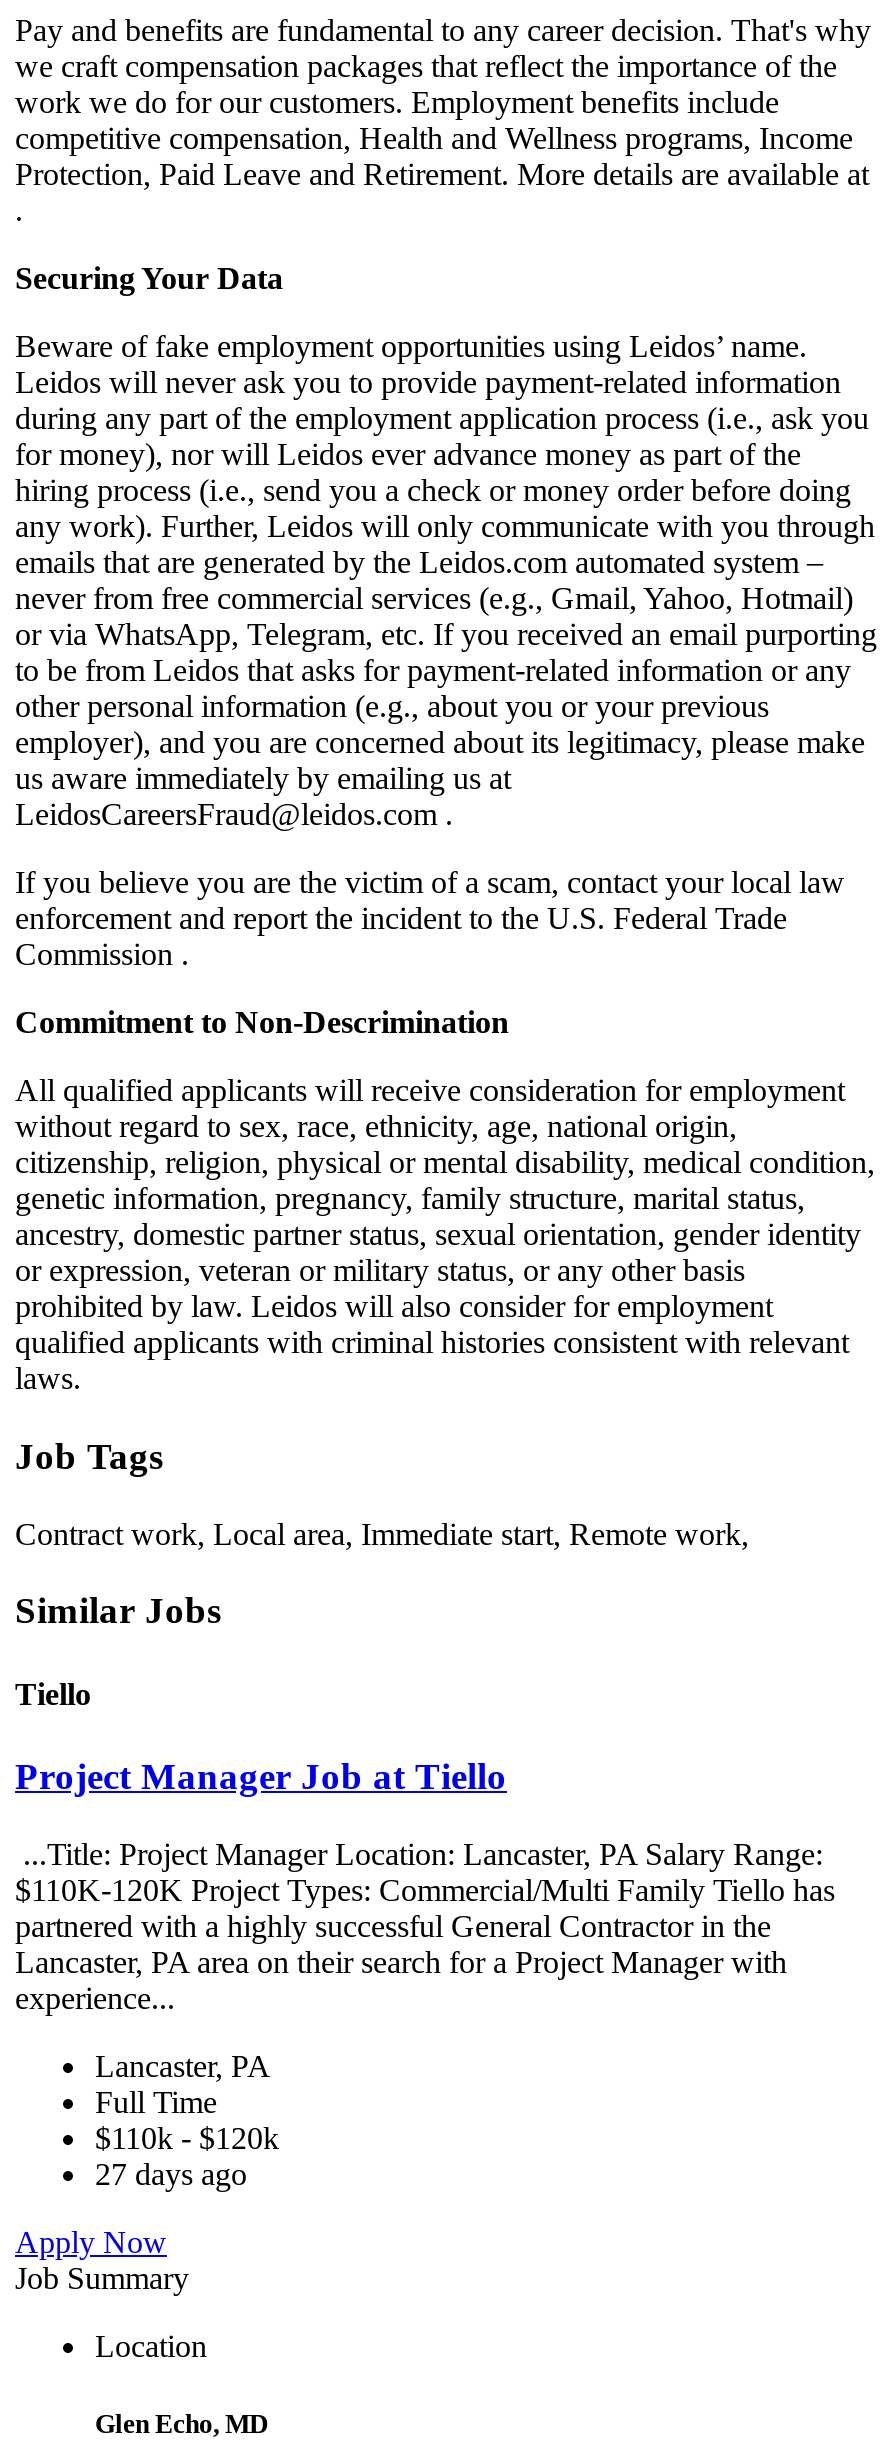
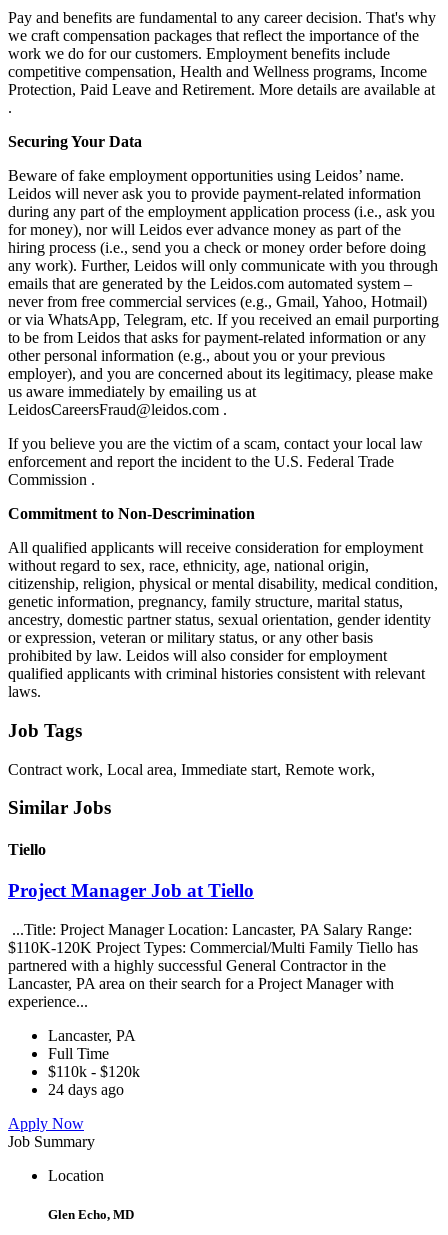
- 27 days ago
+ 24 days ago
